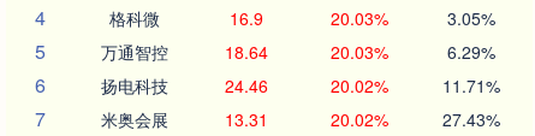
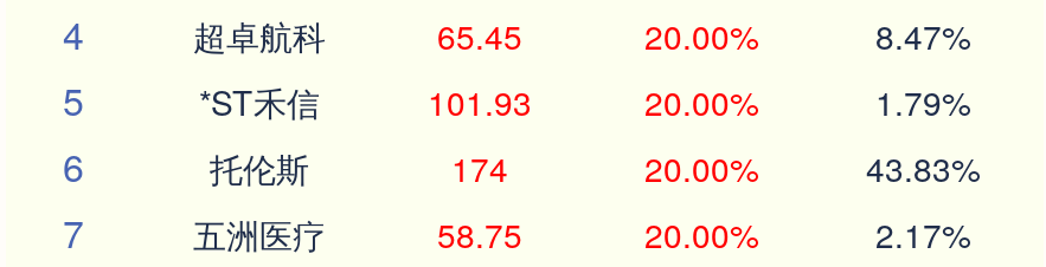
- 格科微
- 16.9
- 20.03%
- 3.05%
+ 超卓航科
+ 65.45
+ 20.00%
+ 8.47%

- 万通智控
- 18.64
- 20.03%
- 6.29%
+ *ST禾信
+ 101.93
+ 20.00%
+ 1.79%

- 扬电科技
- 24.46
- 20.02%
- 11.71%
+ 托伦斯
+ 174
+ 20.00%
+ 43.83%

- 米奥会展
- 13.31
- 20.02%
- 27.43%
+ 五洲医疗
+ 58.75
+ 20.00%
+ 2.17%
